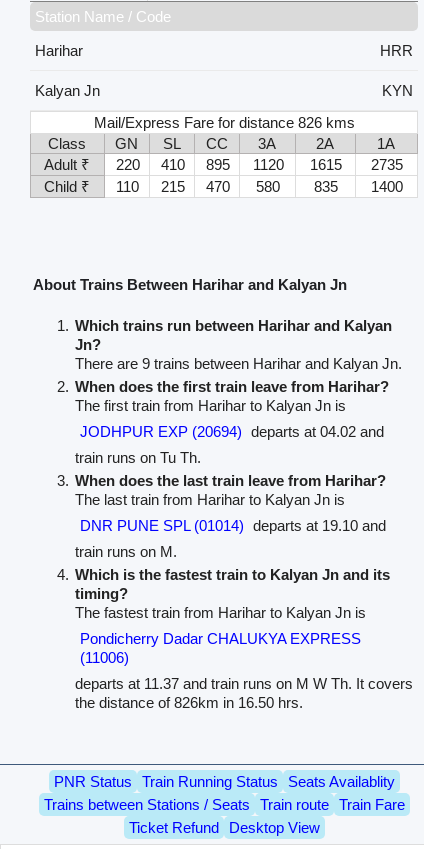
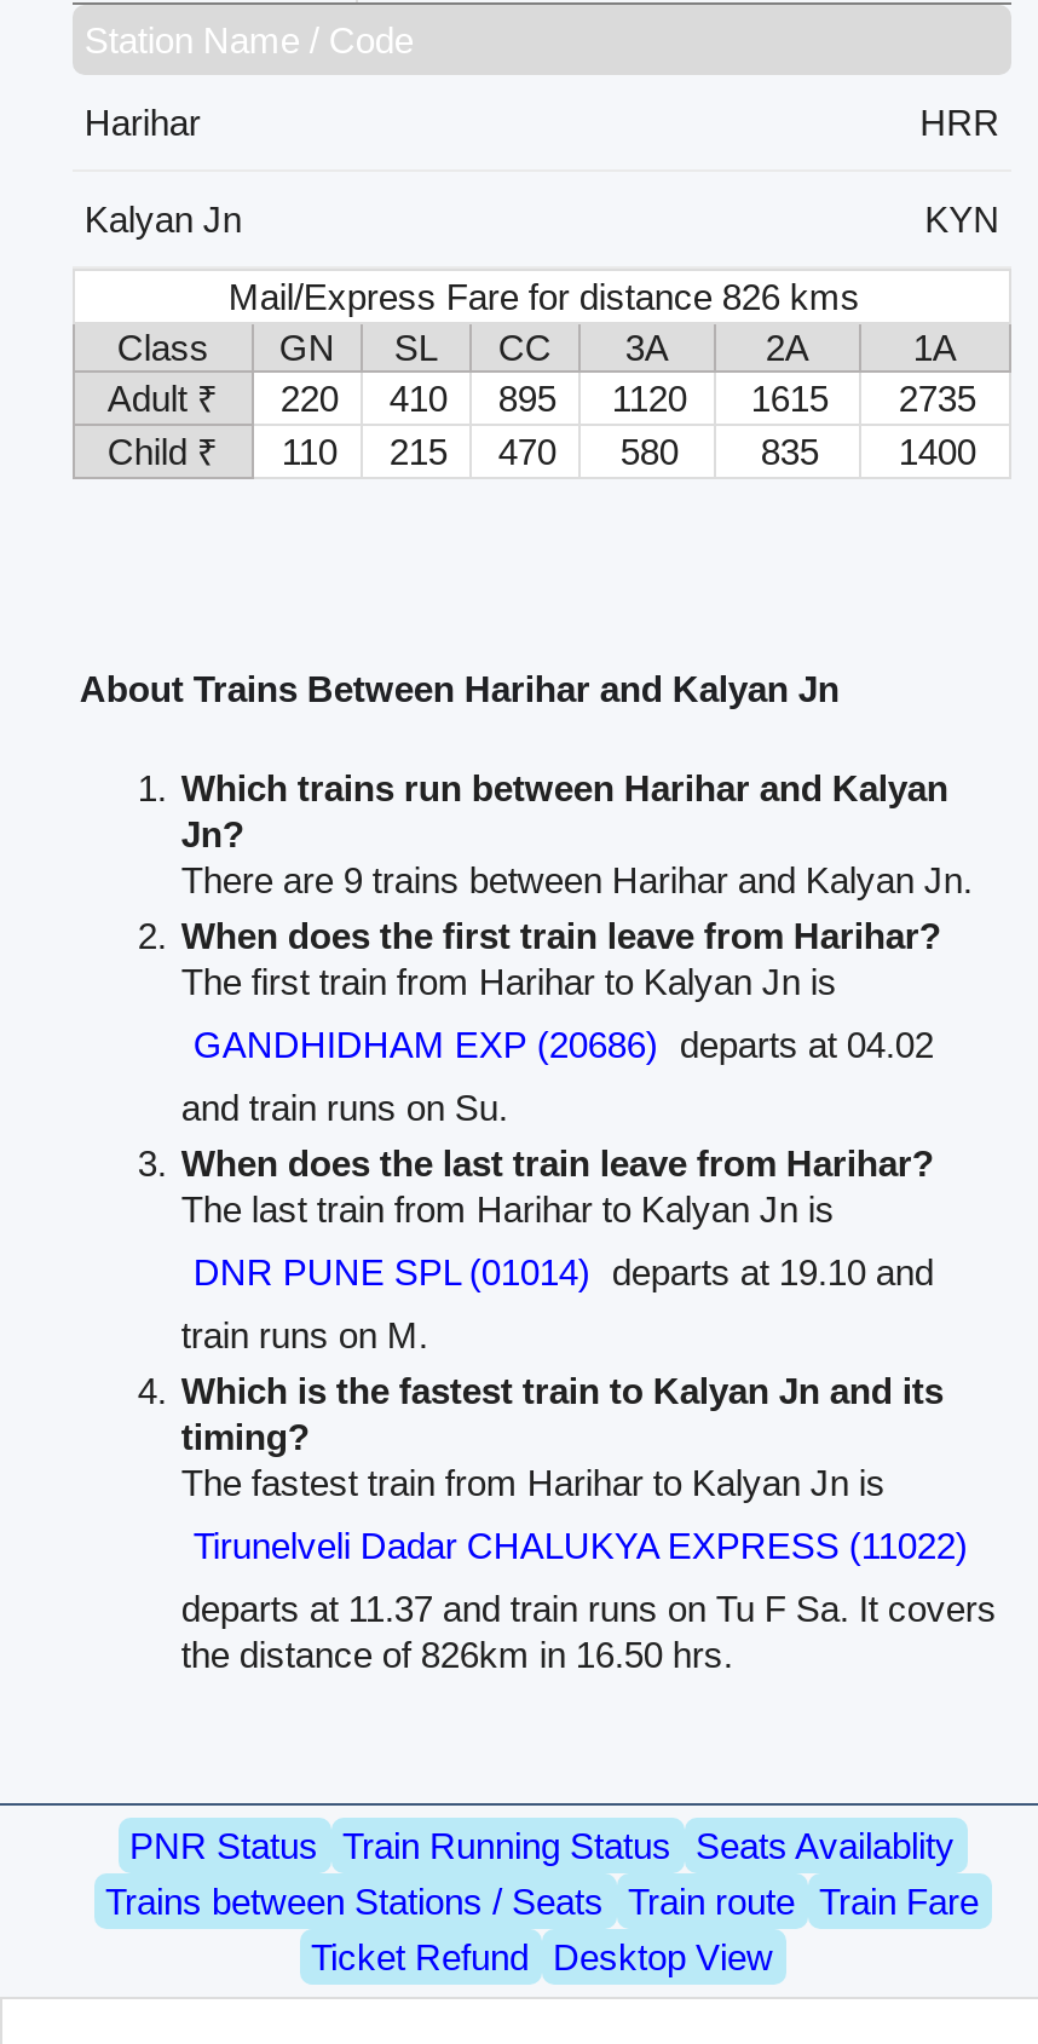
- JODHPUR EXP (20694) departs at 04.02 and
+ GANDHIDHAM EXP (20686) departs at 04.02

- train runs on Tu Th.
+ and train runs on Su.

- Pondicherry Dadar CHALUKYA EXPRESS
- (11006)
+ Tirunelveli Dadar CHALUKYA EXPRESS (11022)

- departs at 11.37 and train runs on M W Th. It covers
+ departs at 11.37 and train runs on Tu F Sa. It covers
